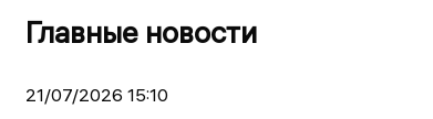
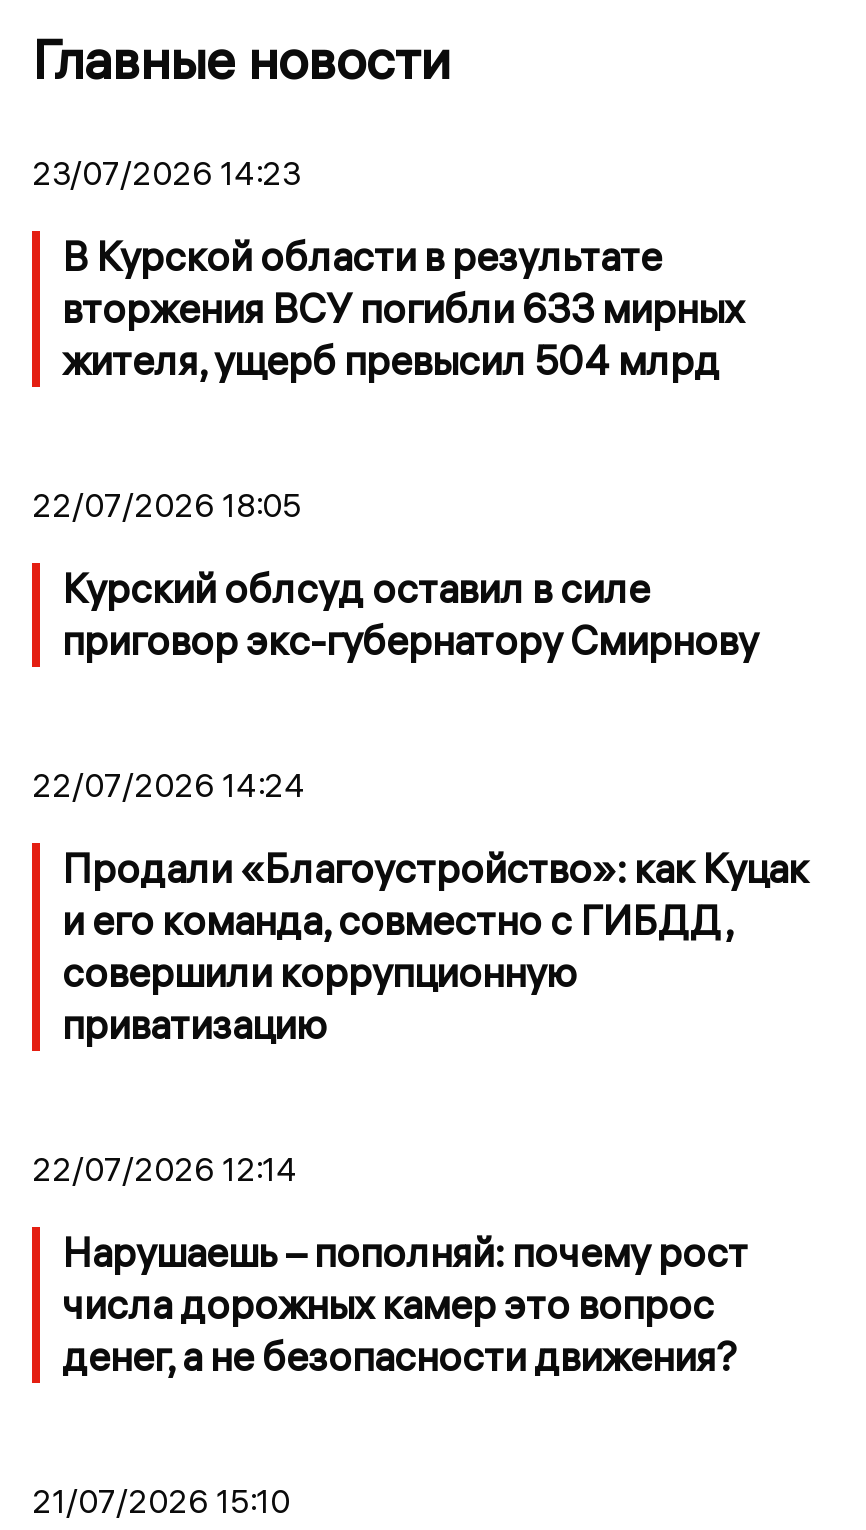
+ 23/07/2026 14:23
+ В Курской области в результате
+ вторжения ВСУ погибли 633 мирных
+ жителя, ущерб превысил 504 млрд
+ 22/07/2026 18:05
+ Курский облсуд оставил в силе
+ приговор экс-губернатору Смирнову
+ 22/07/2026 14:24
+ Продали «Благоустройство»: как Куцак
+ и его команда, совместно с ГИБДД,
+ совершили коррупционную
+ приватизацию
+ 22/07/2026 12:14
+ Нарушаешь – пополняй: почему рост
+ числа дорожных камер это вопрос
+ денег, а не безопасности движения?
